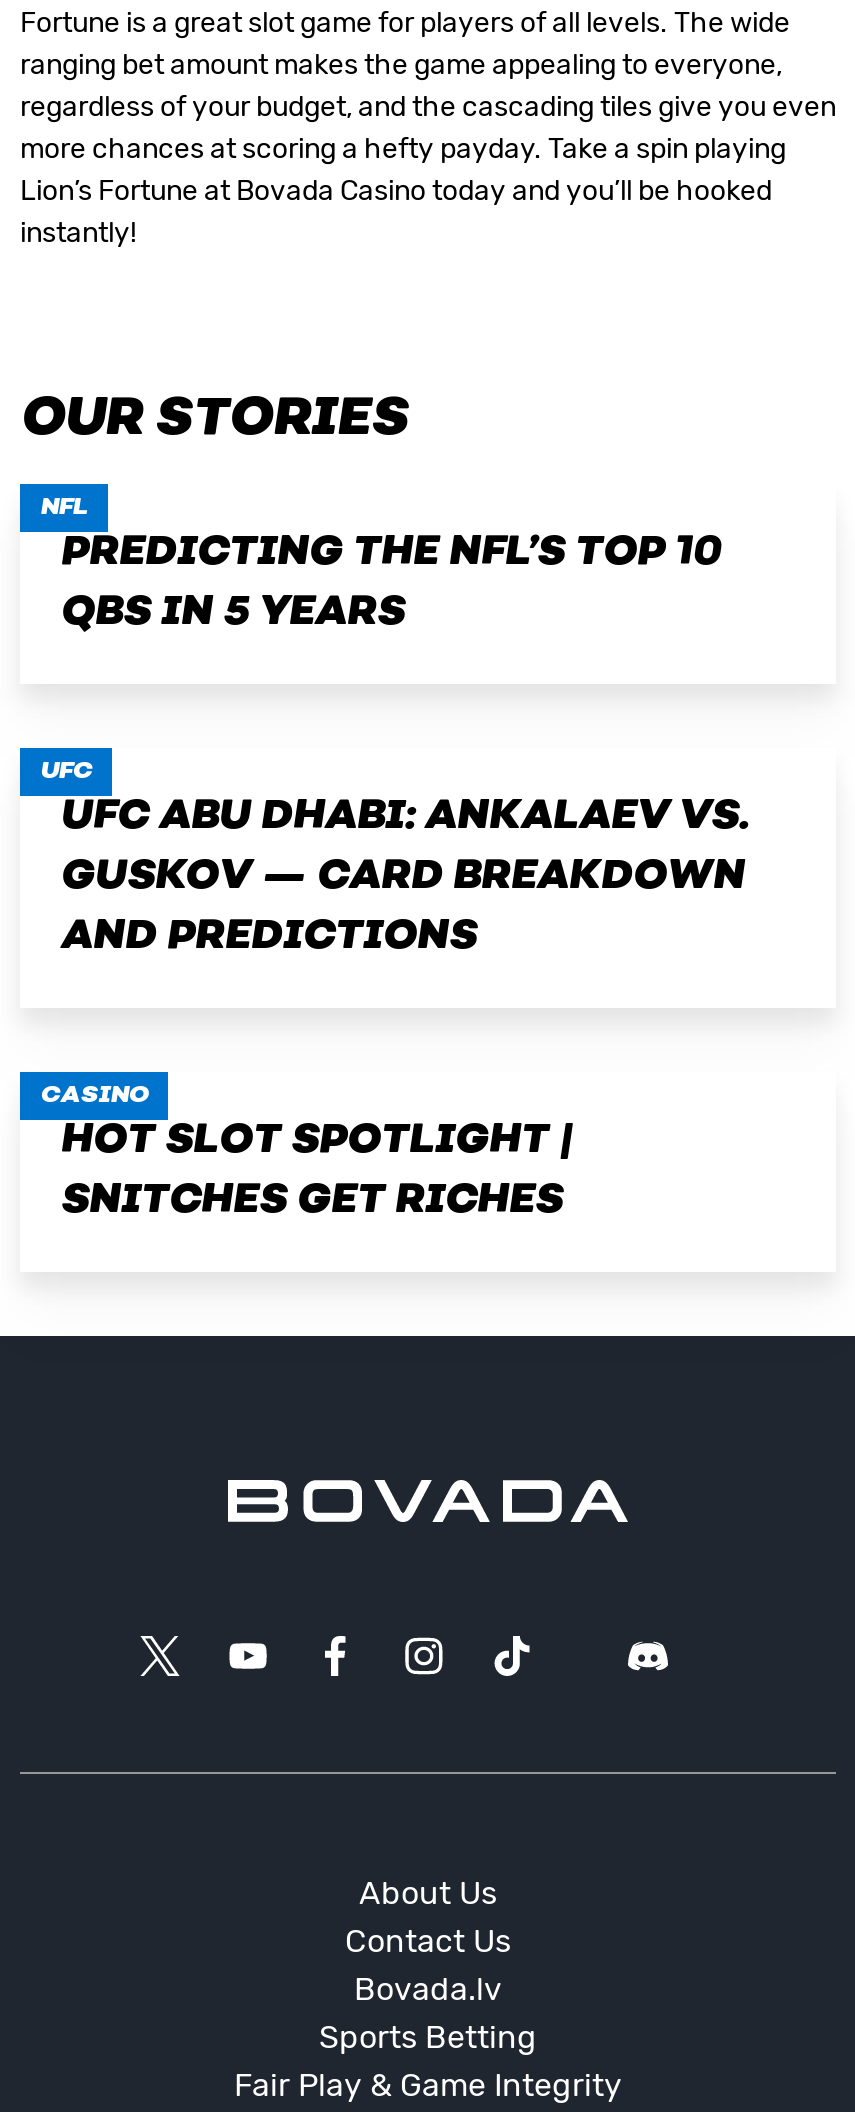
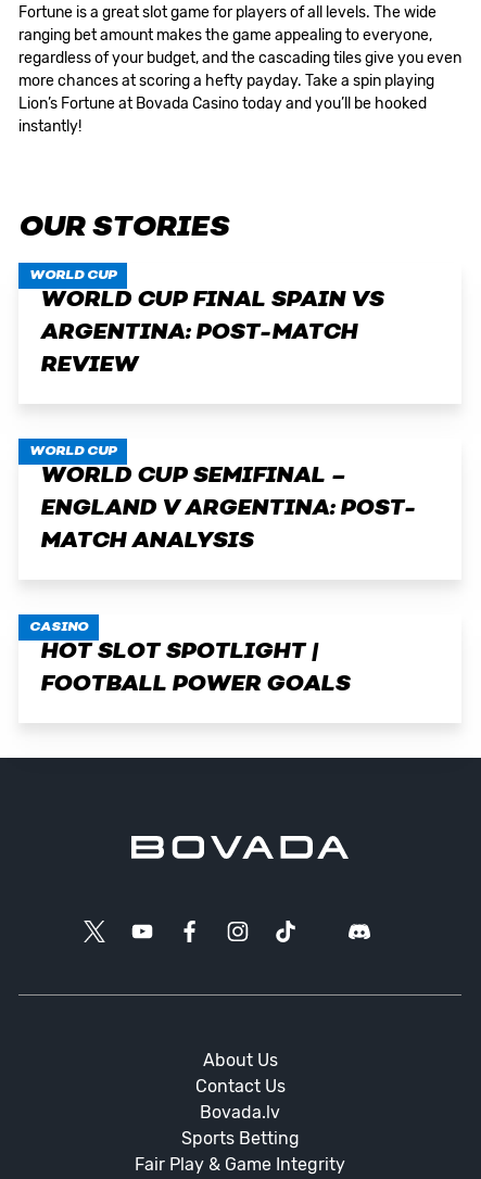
- NFL
- PREDICTING THE NFL’S TOP 10
- QBS IN 5 YEARS
+ WORLD CUP
+ WORLD CUP FINAL SPAIN VS
+ ARGENTINA: POST-MATCH
+ REVIEW

- UFC
- UFC ABU DHABI: ANKALAEV VS.
- GUSKOV — CARD BREAKDOWN
- AND PREDICTIONS
+ WORLD CUP
+ WORLD CUP SEMIFINAL –
+ ENGLAND V ARGENTINA: POST-
+ MATCH ANALYSIS

- SNITCHES GET RICHES
+ FOOTBALL POWER GOALS
